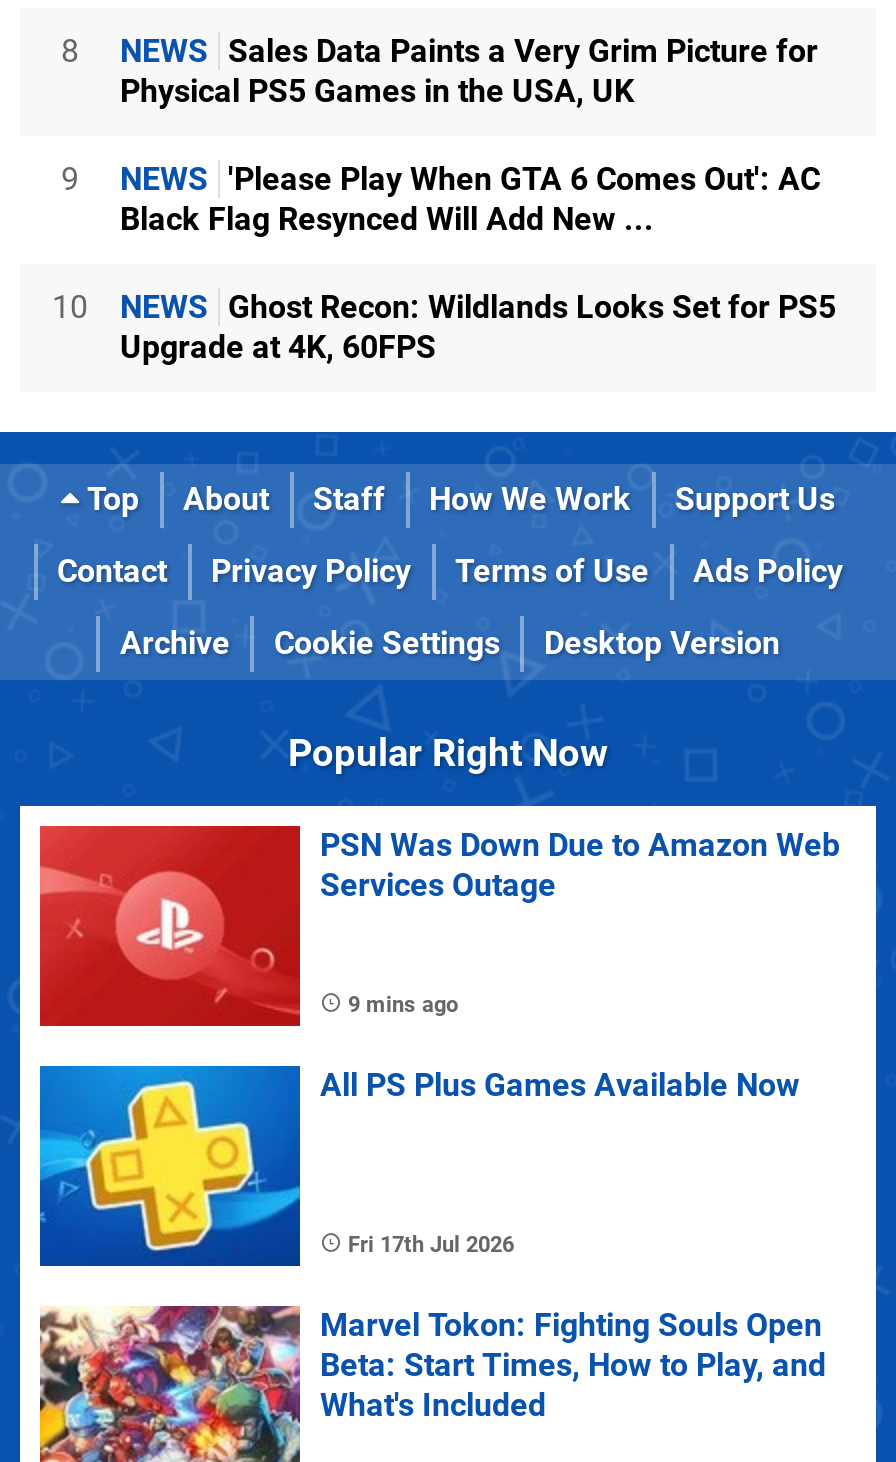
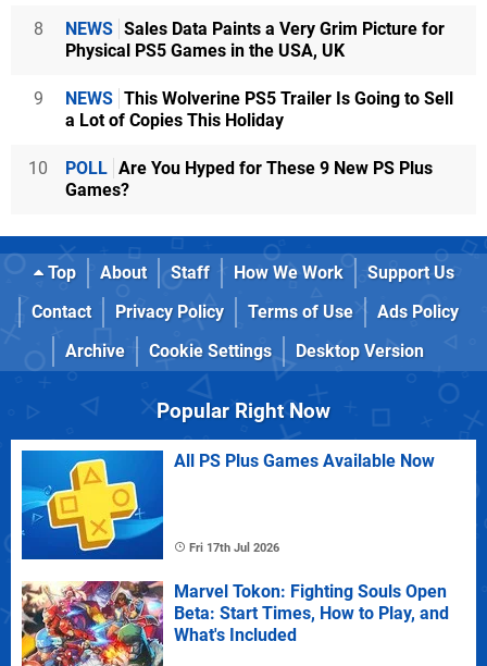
- NEWS 'Please Play When GTA 6 Comes Out': AC
- Black Flag Resynced Will Add New ...
+ NEWS This Wolverine PS5 Trailer Is Going to Sell
+ a Lot of Copies This Holiday

- NEWS Ghost Recon: Wildlands Looks Set for PS5
- Upgrade at 4K, 60FPS
+ POLL Are You Hyped for These 9 New PS Plus
+ Games?

- [image]
- PSN Was Down Due to Amazon Web
- Services Outage
- 9 mins ago
